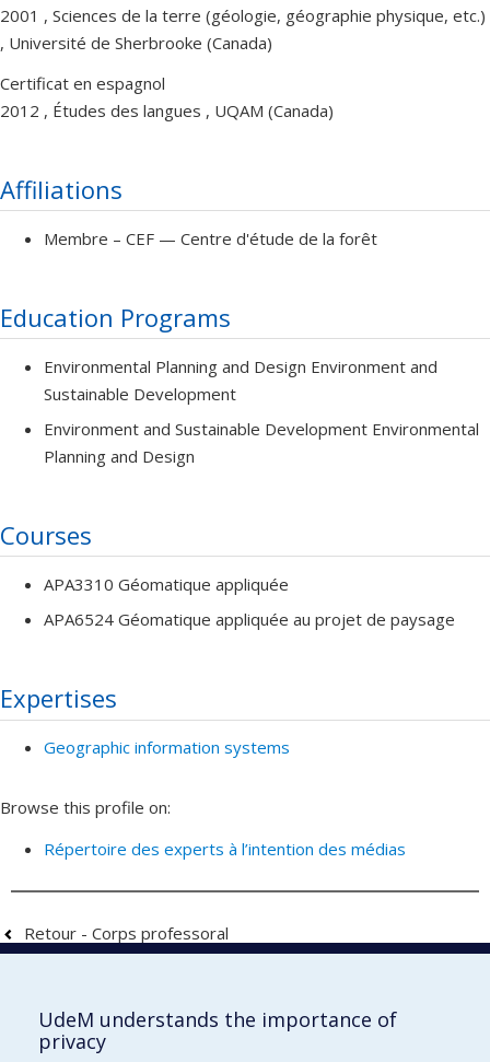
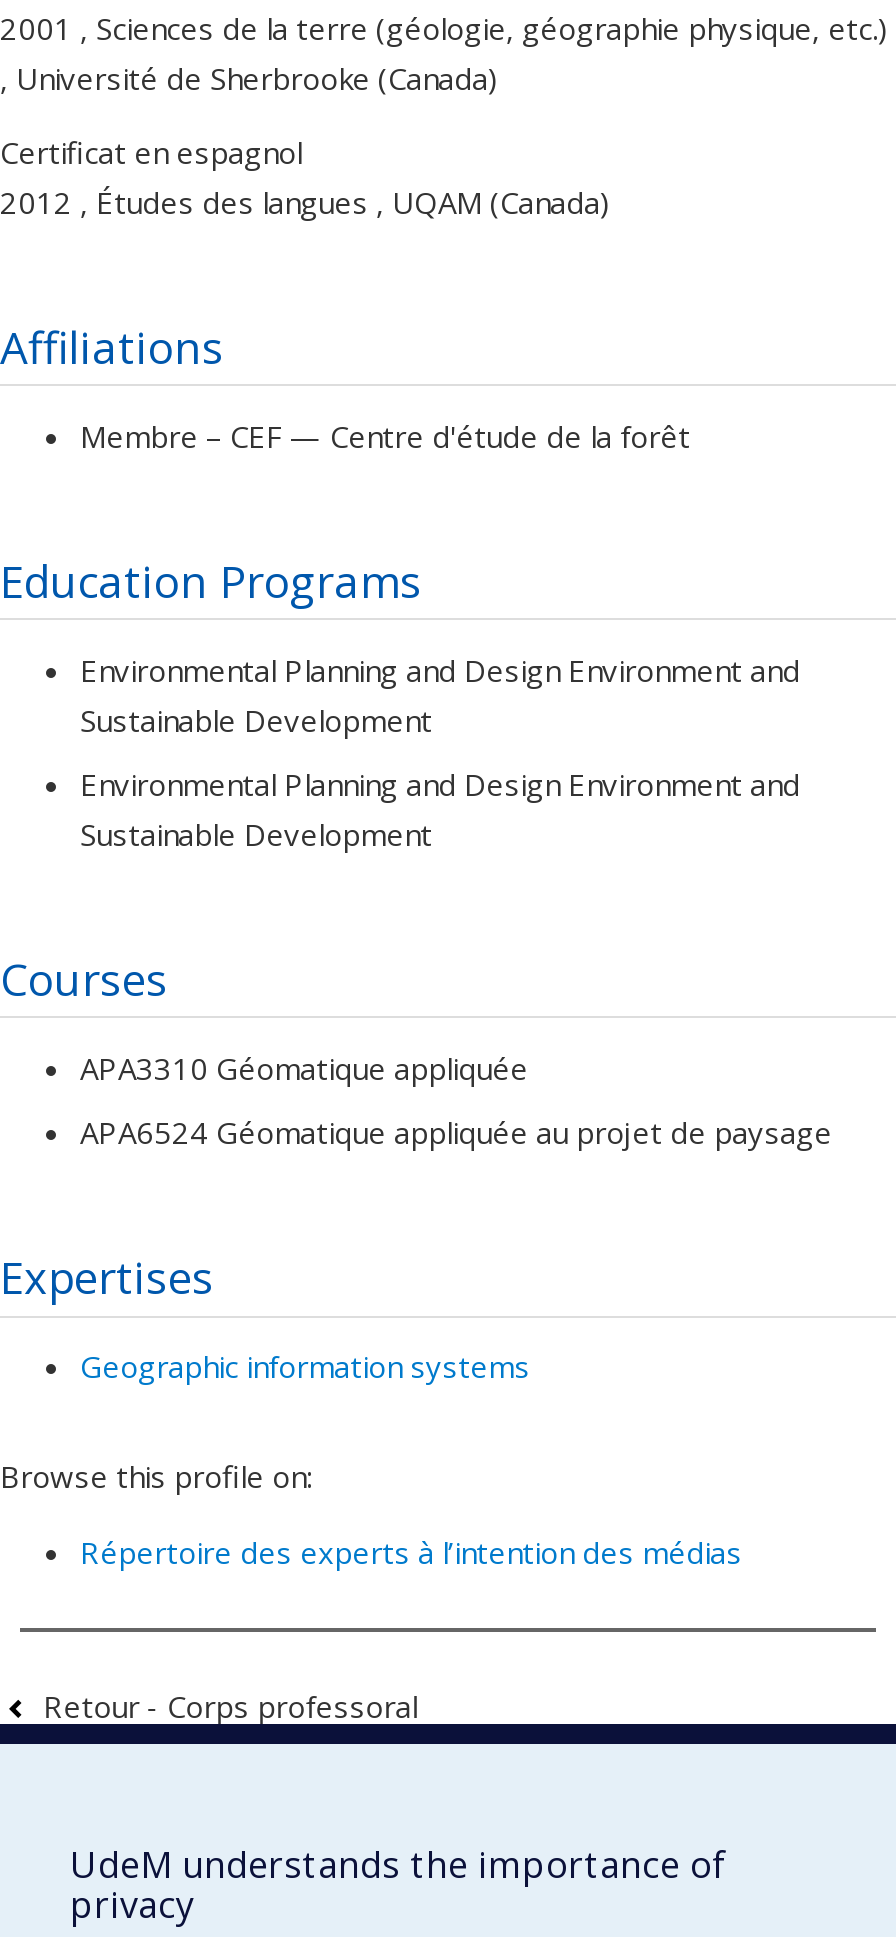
- Environment and Sustainable Development Environmental
- Planning and Design
+ Environmental Planning and Design Environment and
+ Sustainable Development
